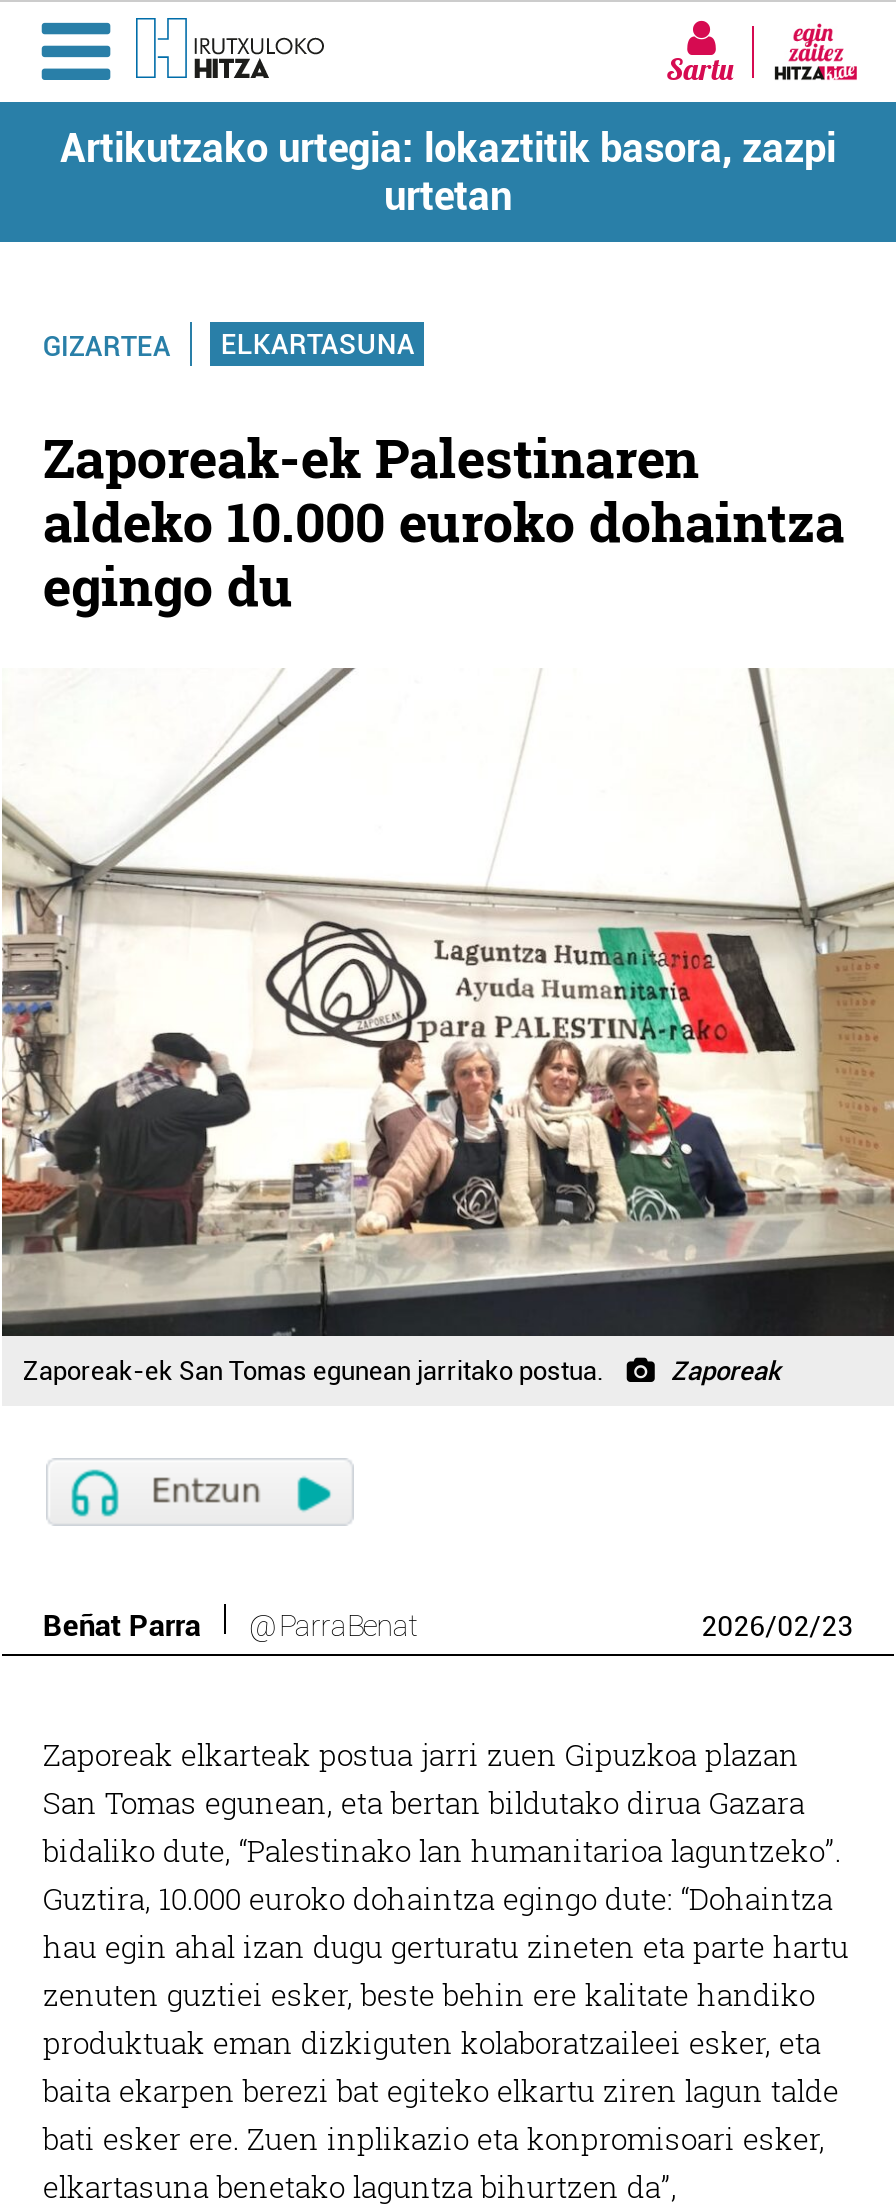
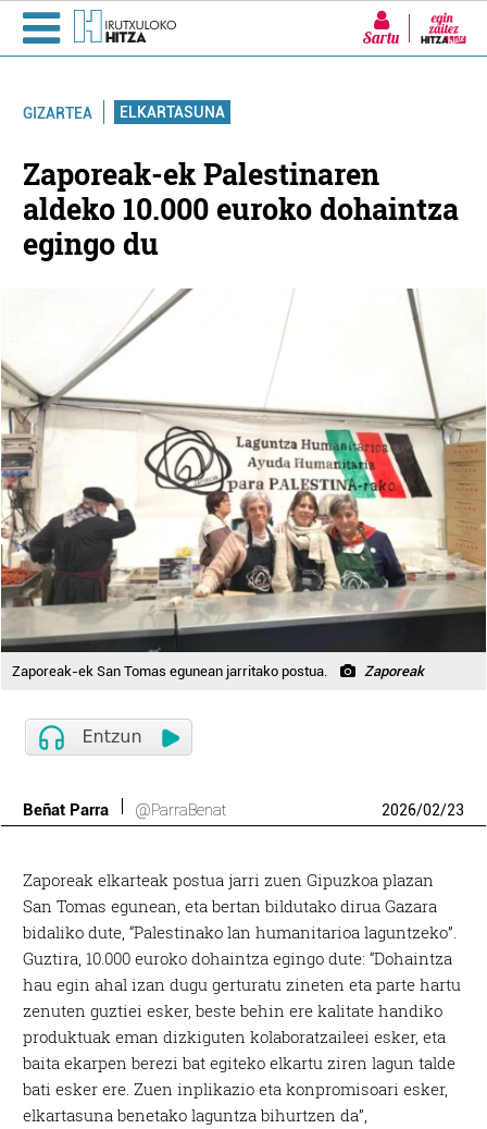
- Artikutzako urtegia: lokaztitik basora, zazpi
- urtetan
